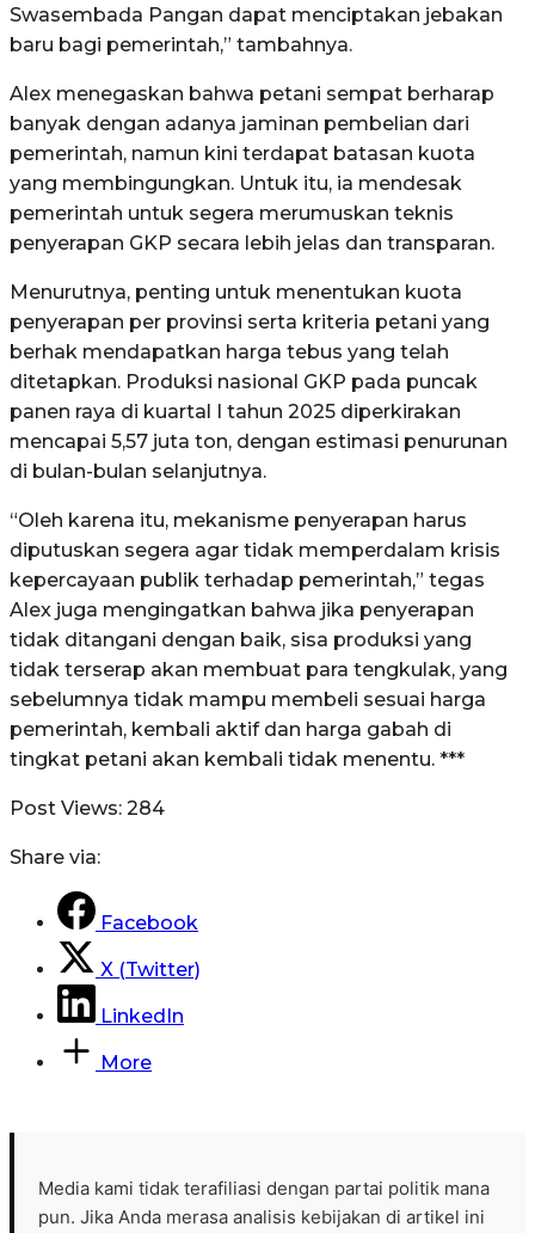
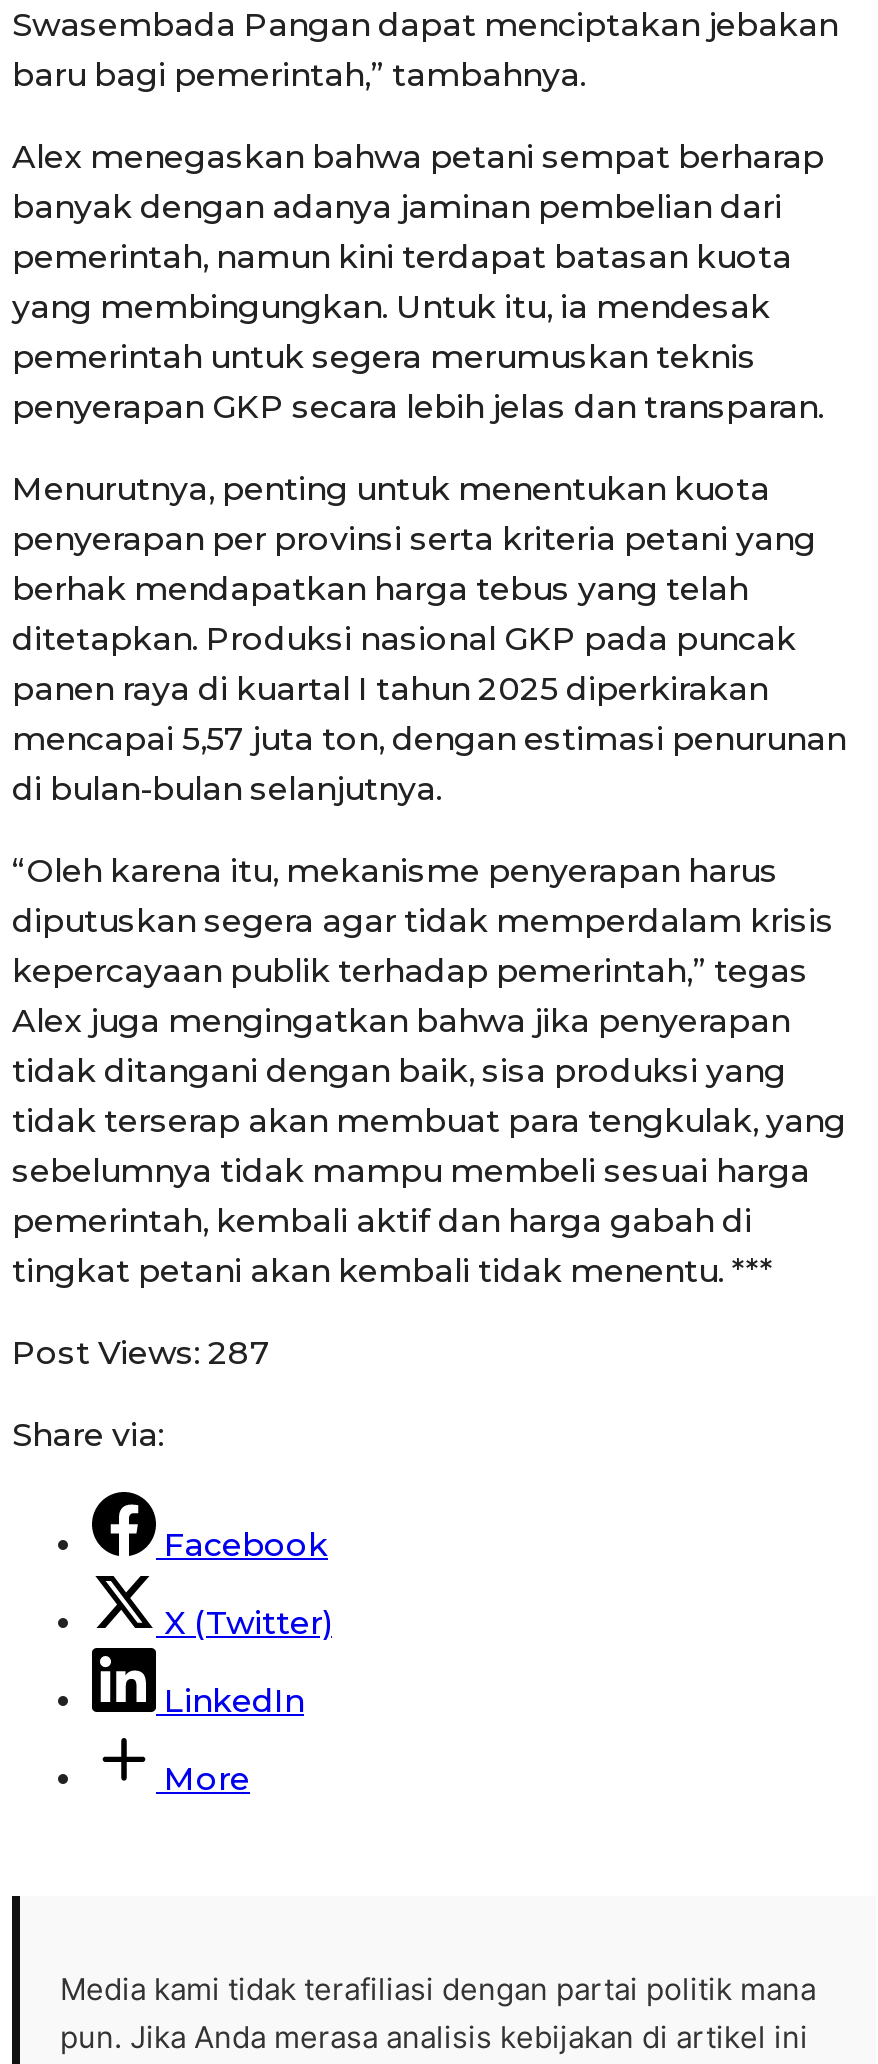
- Post Views: 284
+ Post Views: 287
